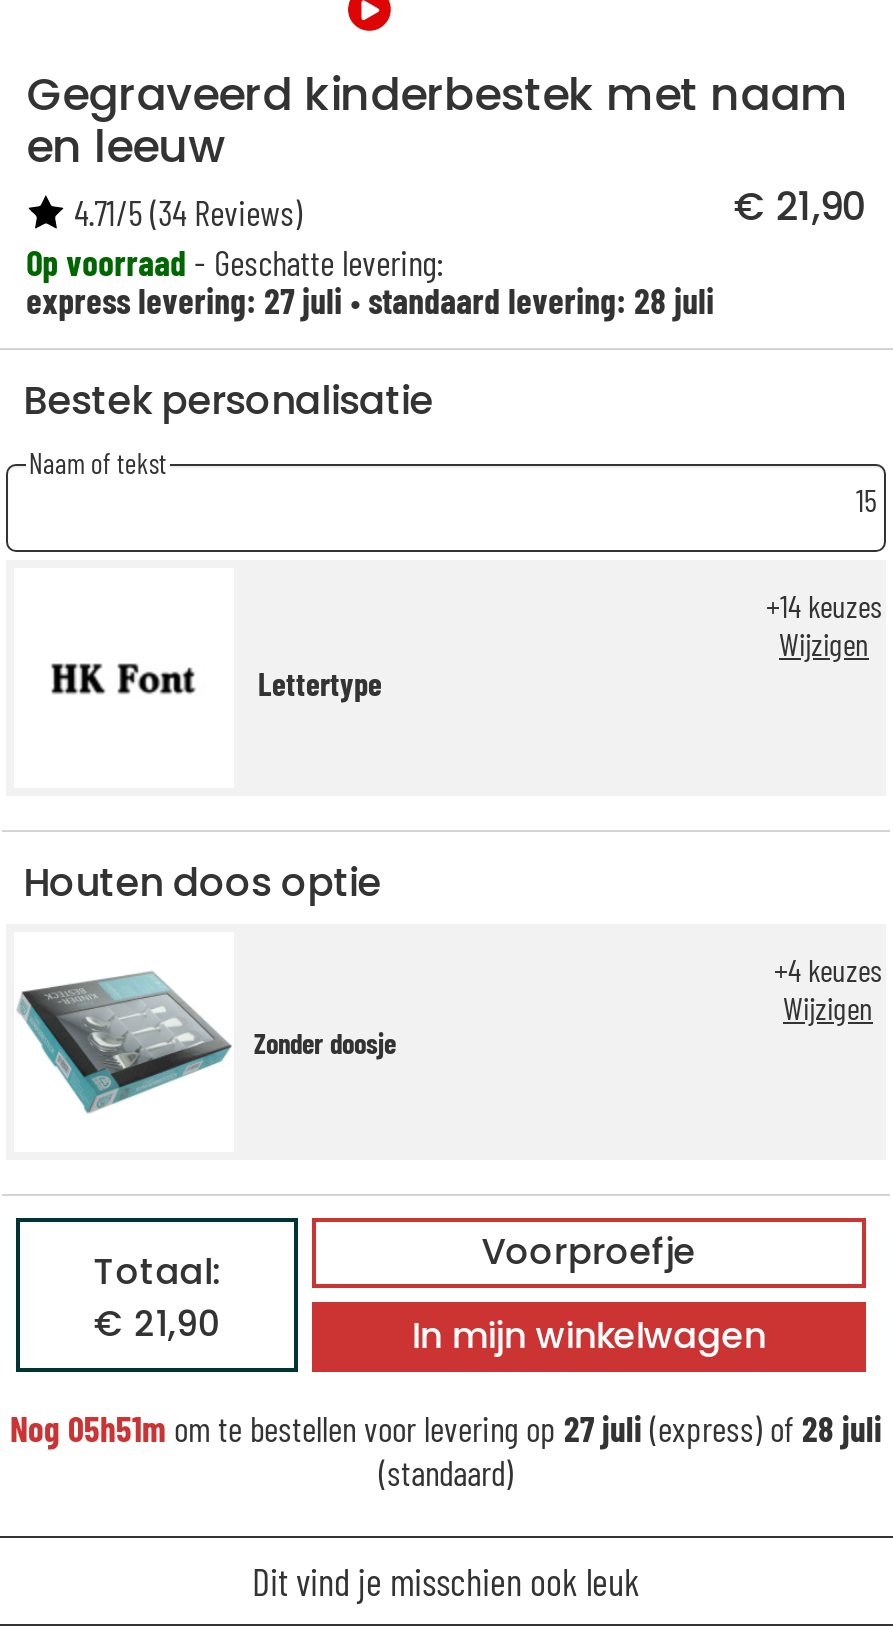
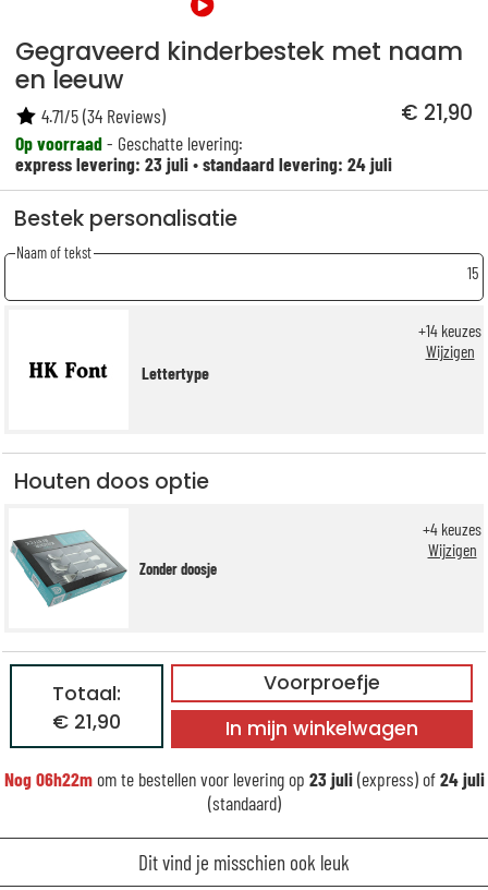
- express levering: 27 juli•standaard levering: 28 juli
+ express levering: 23 juli•standaard levering: 24 juli

- Nog 05h51m om te bestellen voor levering op 27 juli (express) of 28 juli
+ Nog 06h22m om te bestellen voor levering op 23 juli (express) of 24 juli
